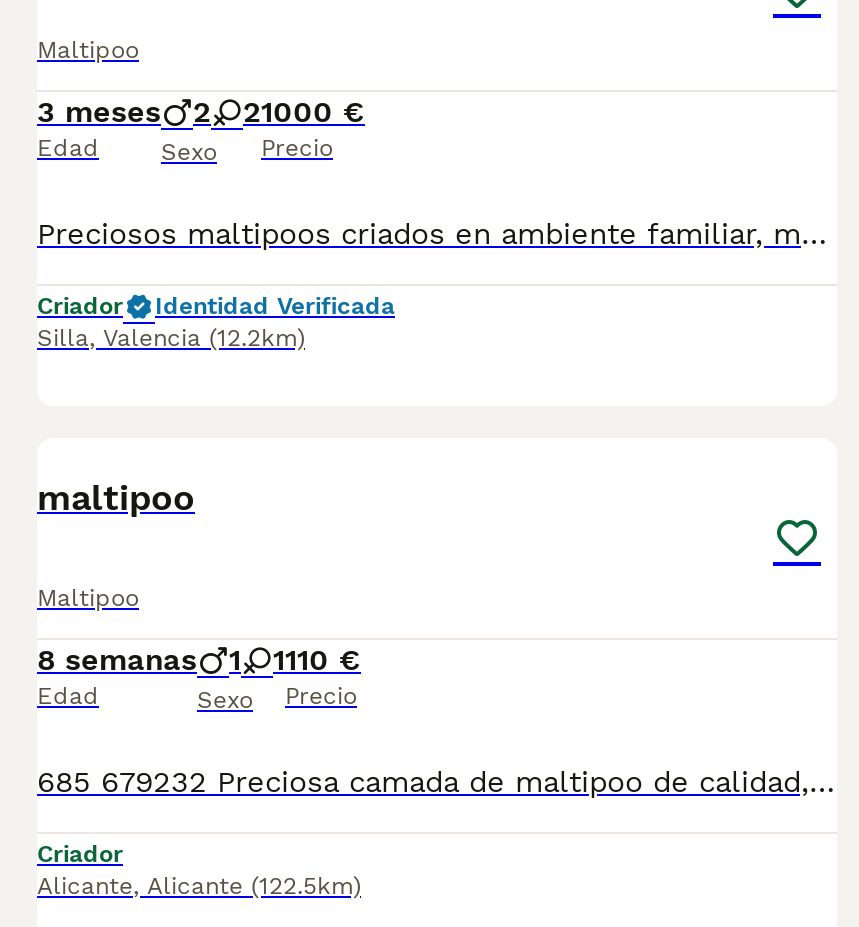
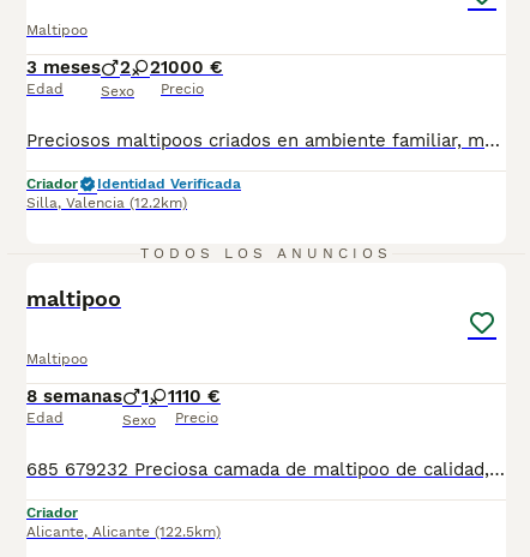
+ TODOS LOS ANUNCIOS
